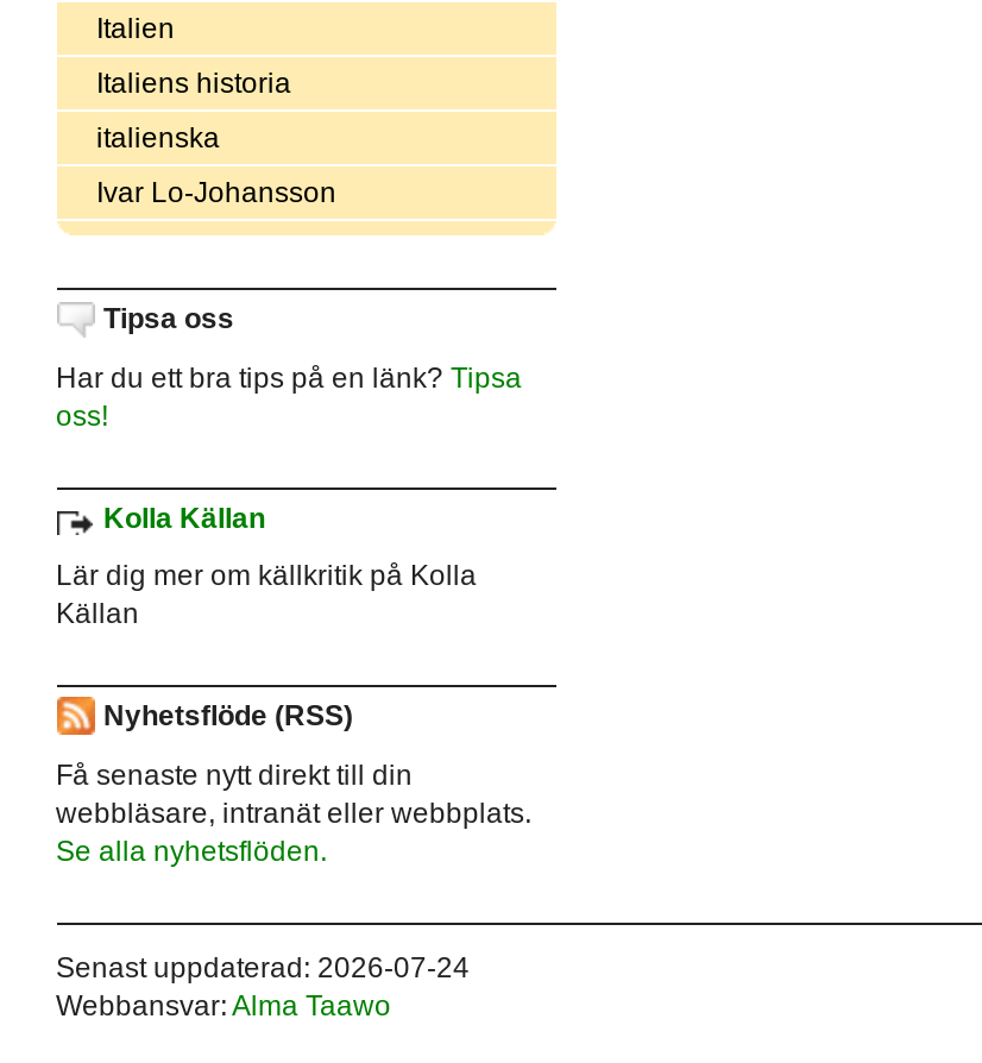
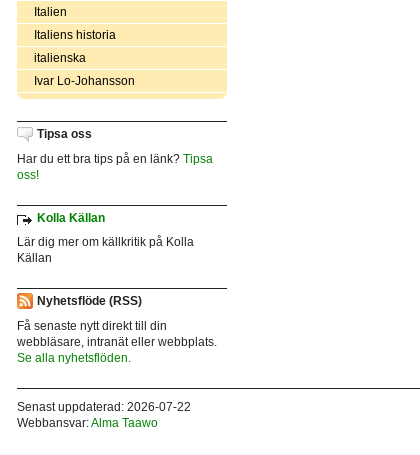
- Senast uppdaterad: 2026-07-24
+ Senast uppdaterad: 2026-07-22
